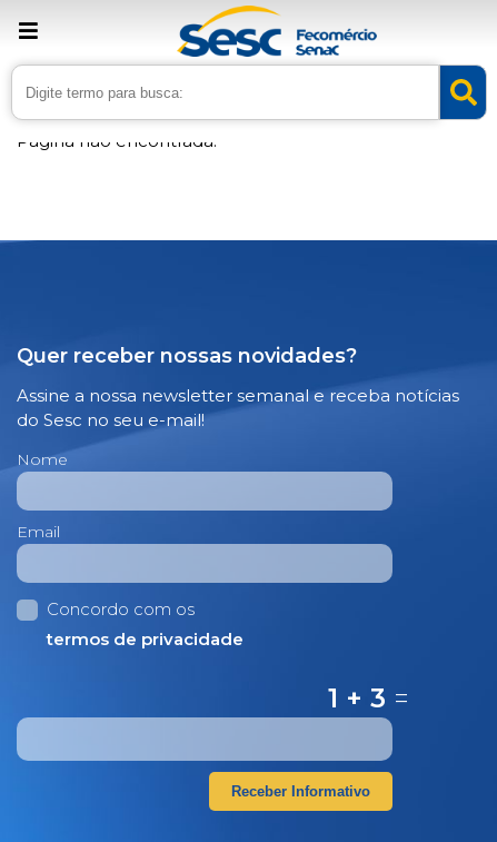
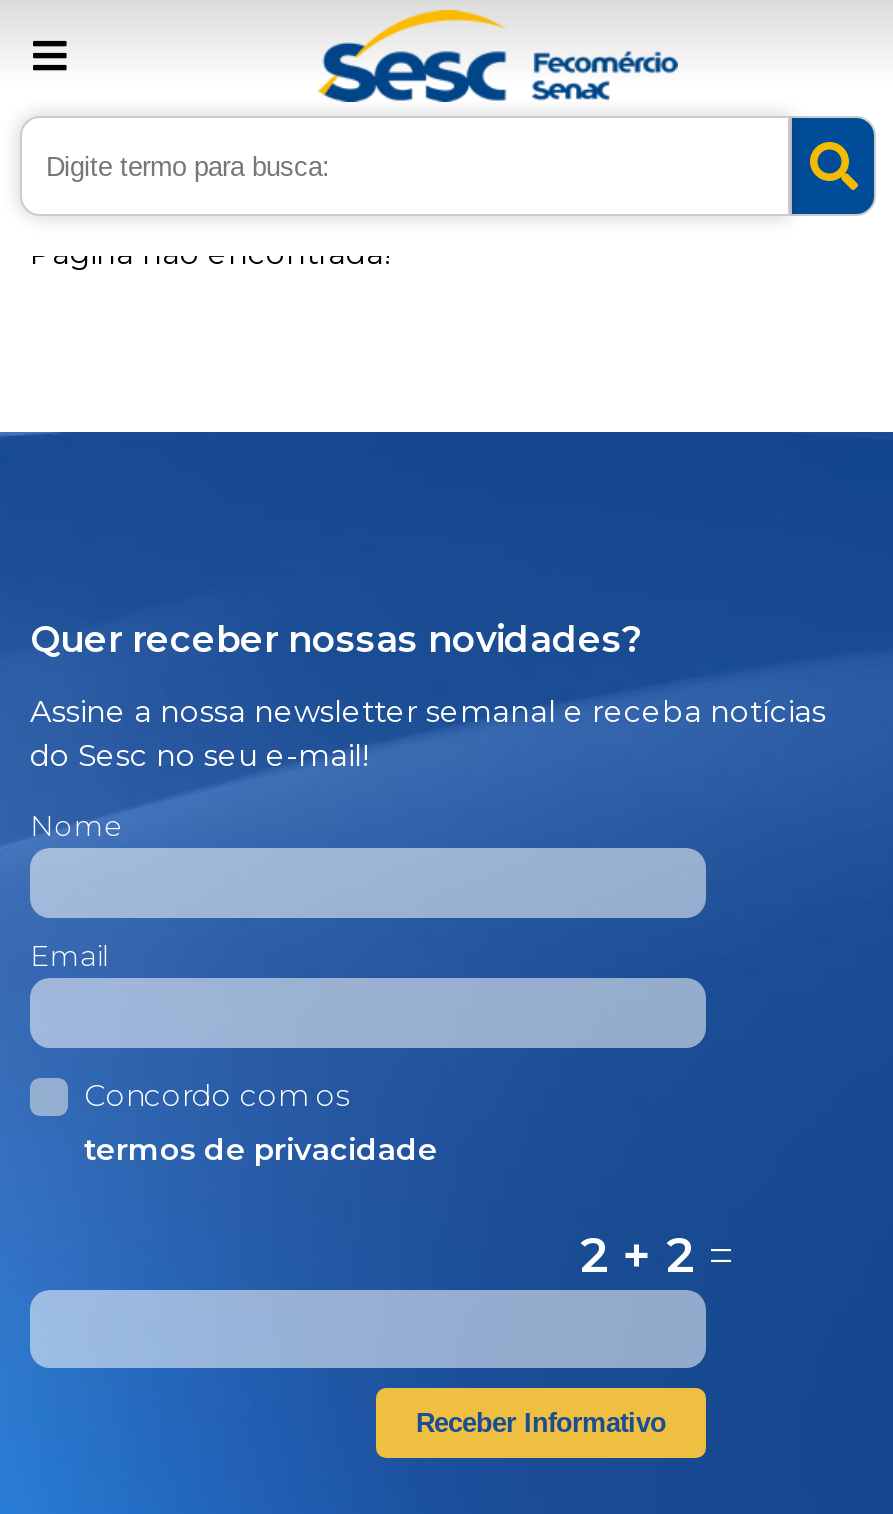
- 1 + 3 =
+ 2 + 2 =
